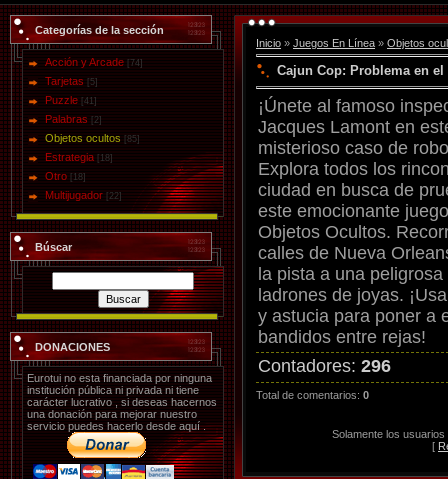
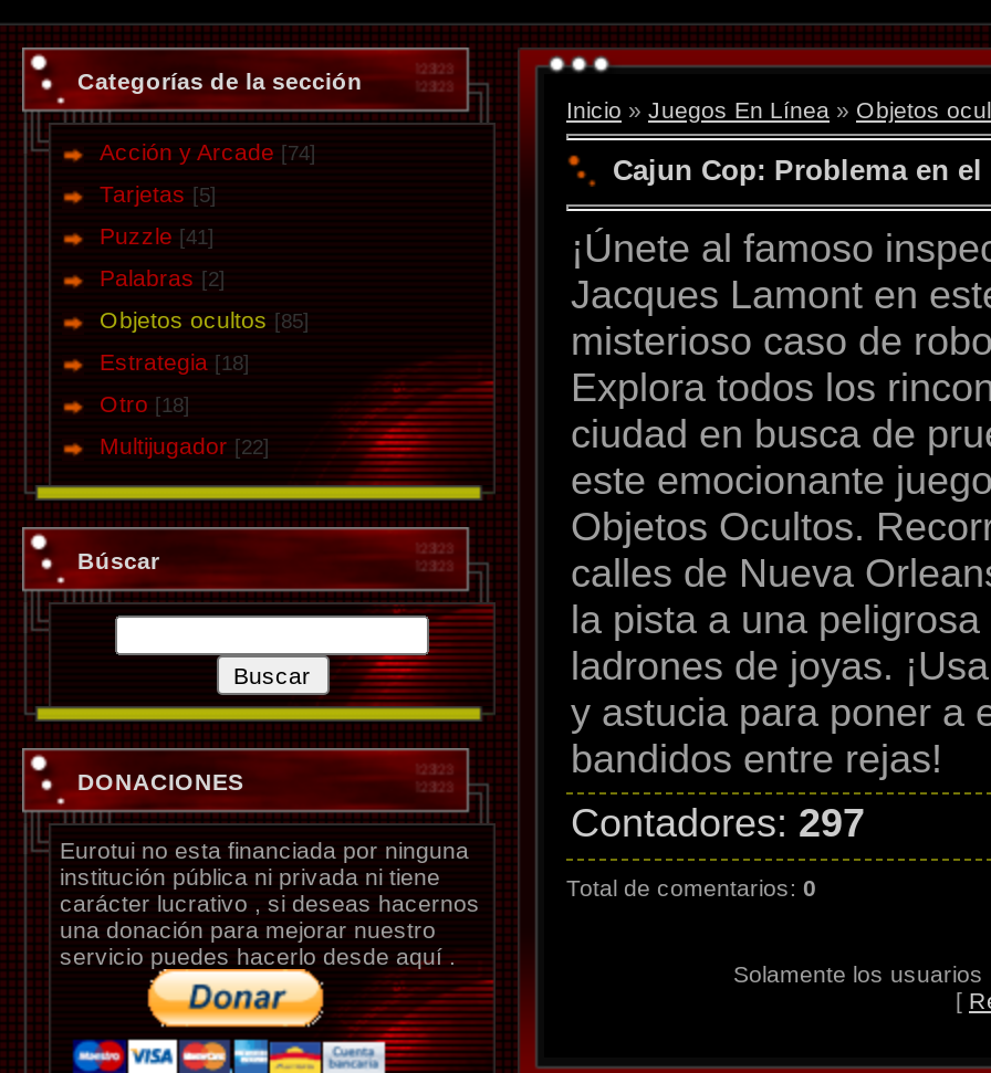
- Contadores: 296
+ Contadores: 297
